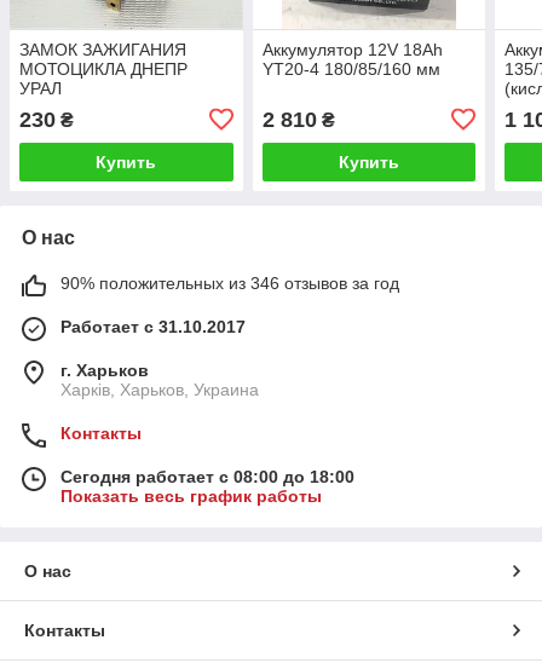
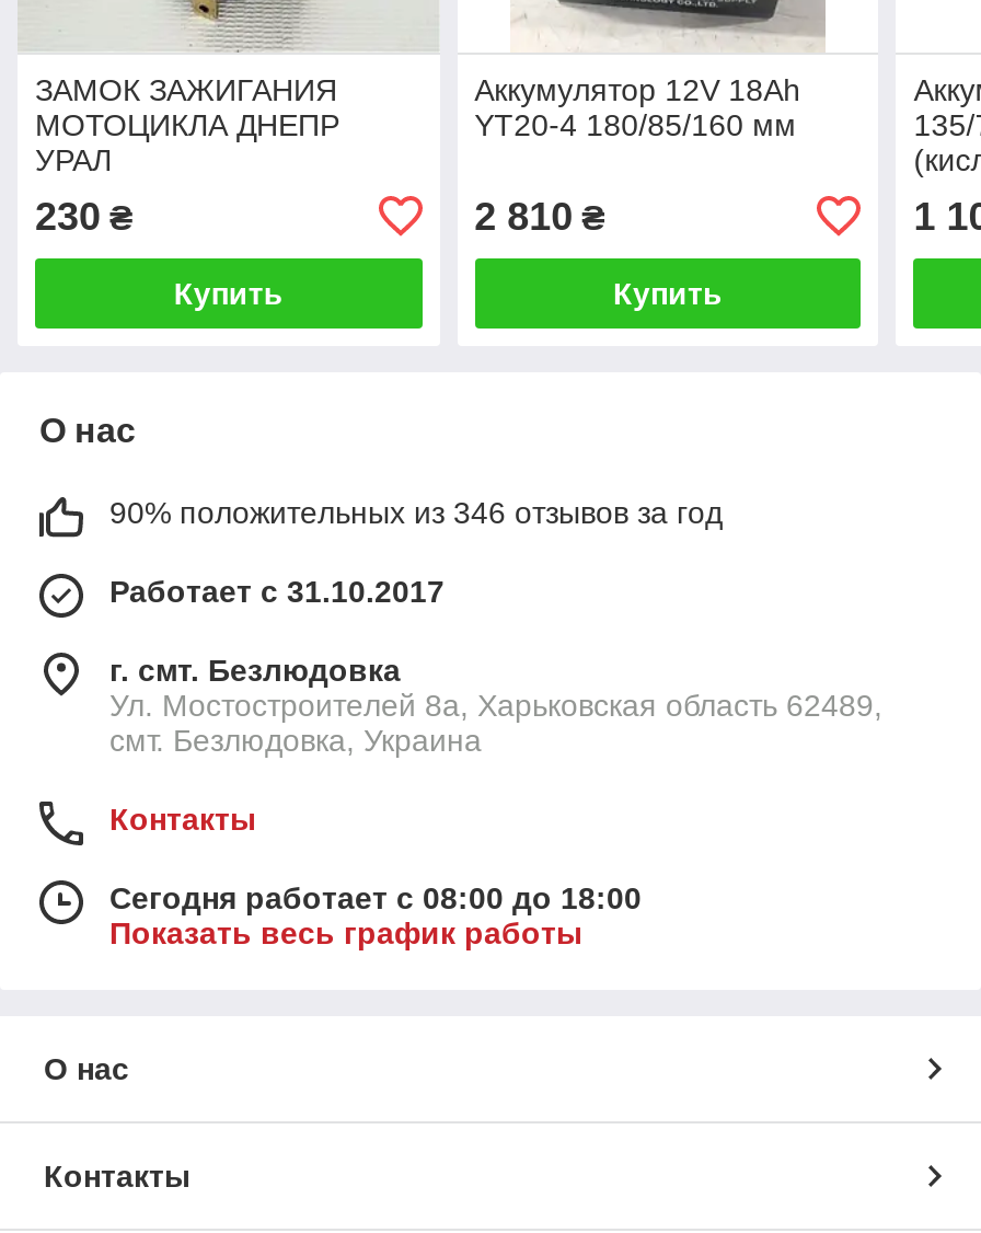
- г. Харьков
- Харків, Харьков, Украина
+ г. смт. Безлюдовка
+ Ул. Мостостроителей 8а, Харьковская область 62489,
+ смт. Безлюдовка, Украина
